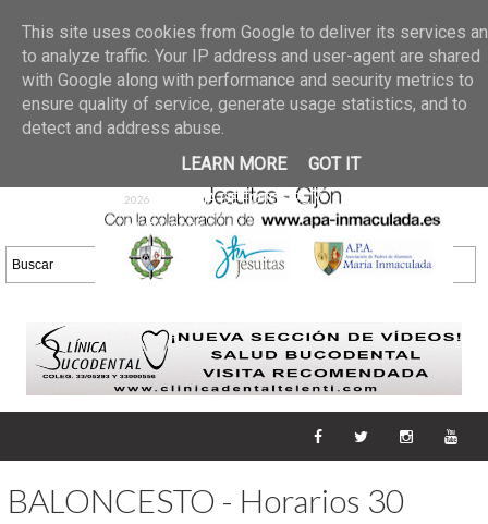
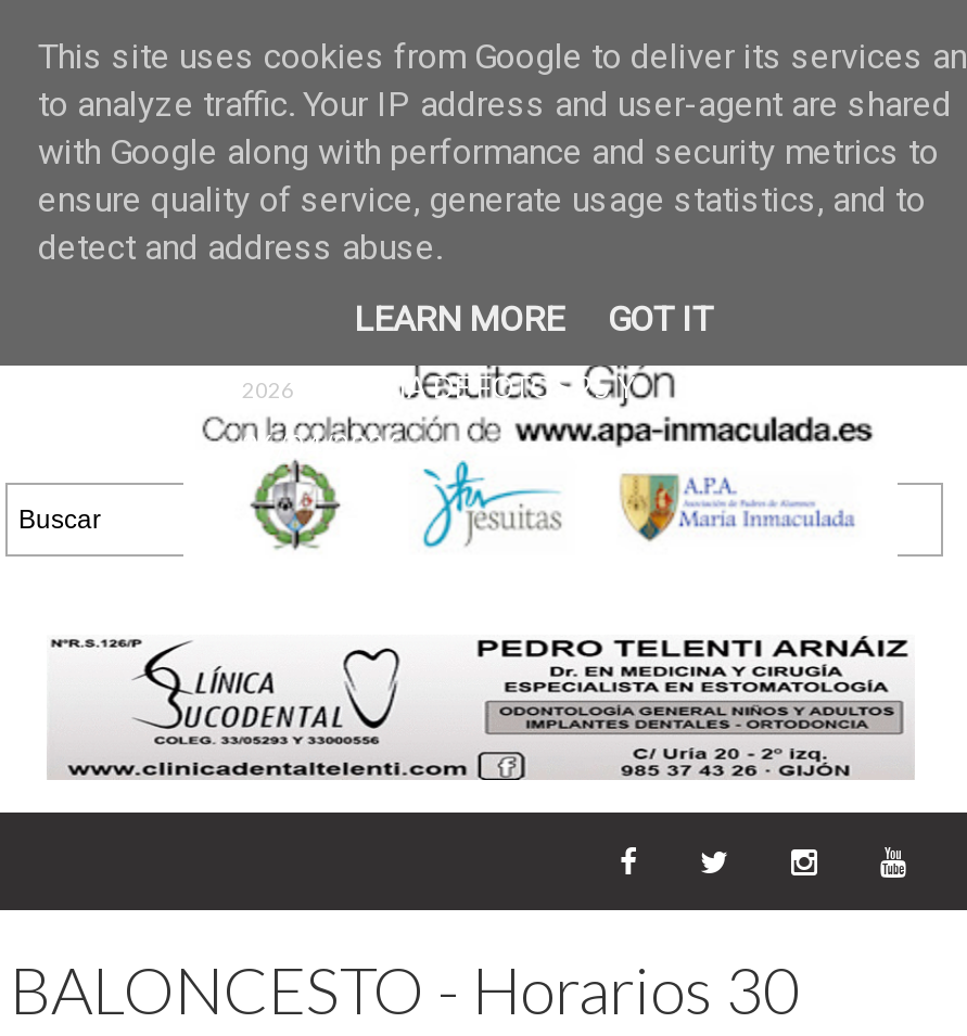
- [image]
+ [image]
